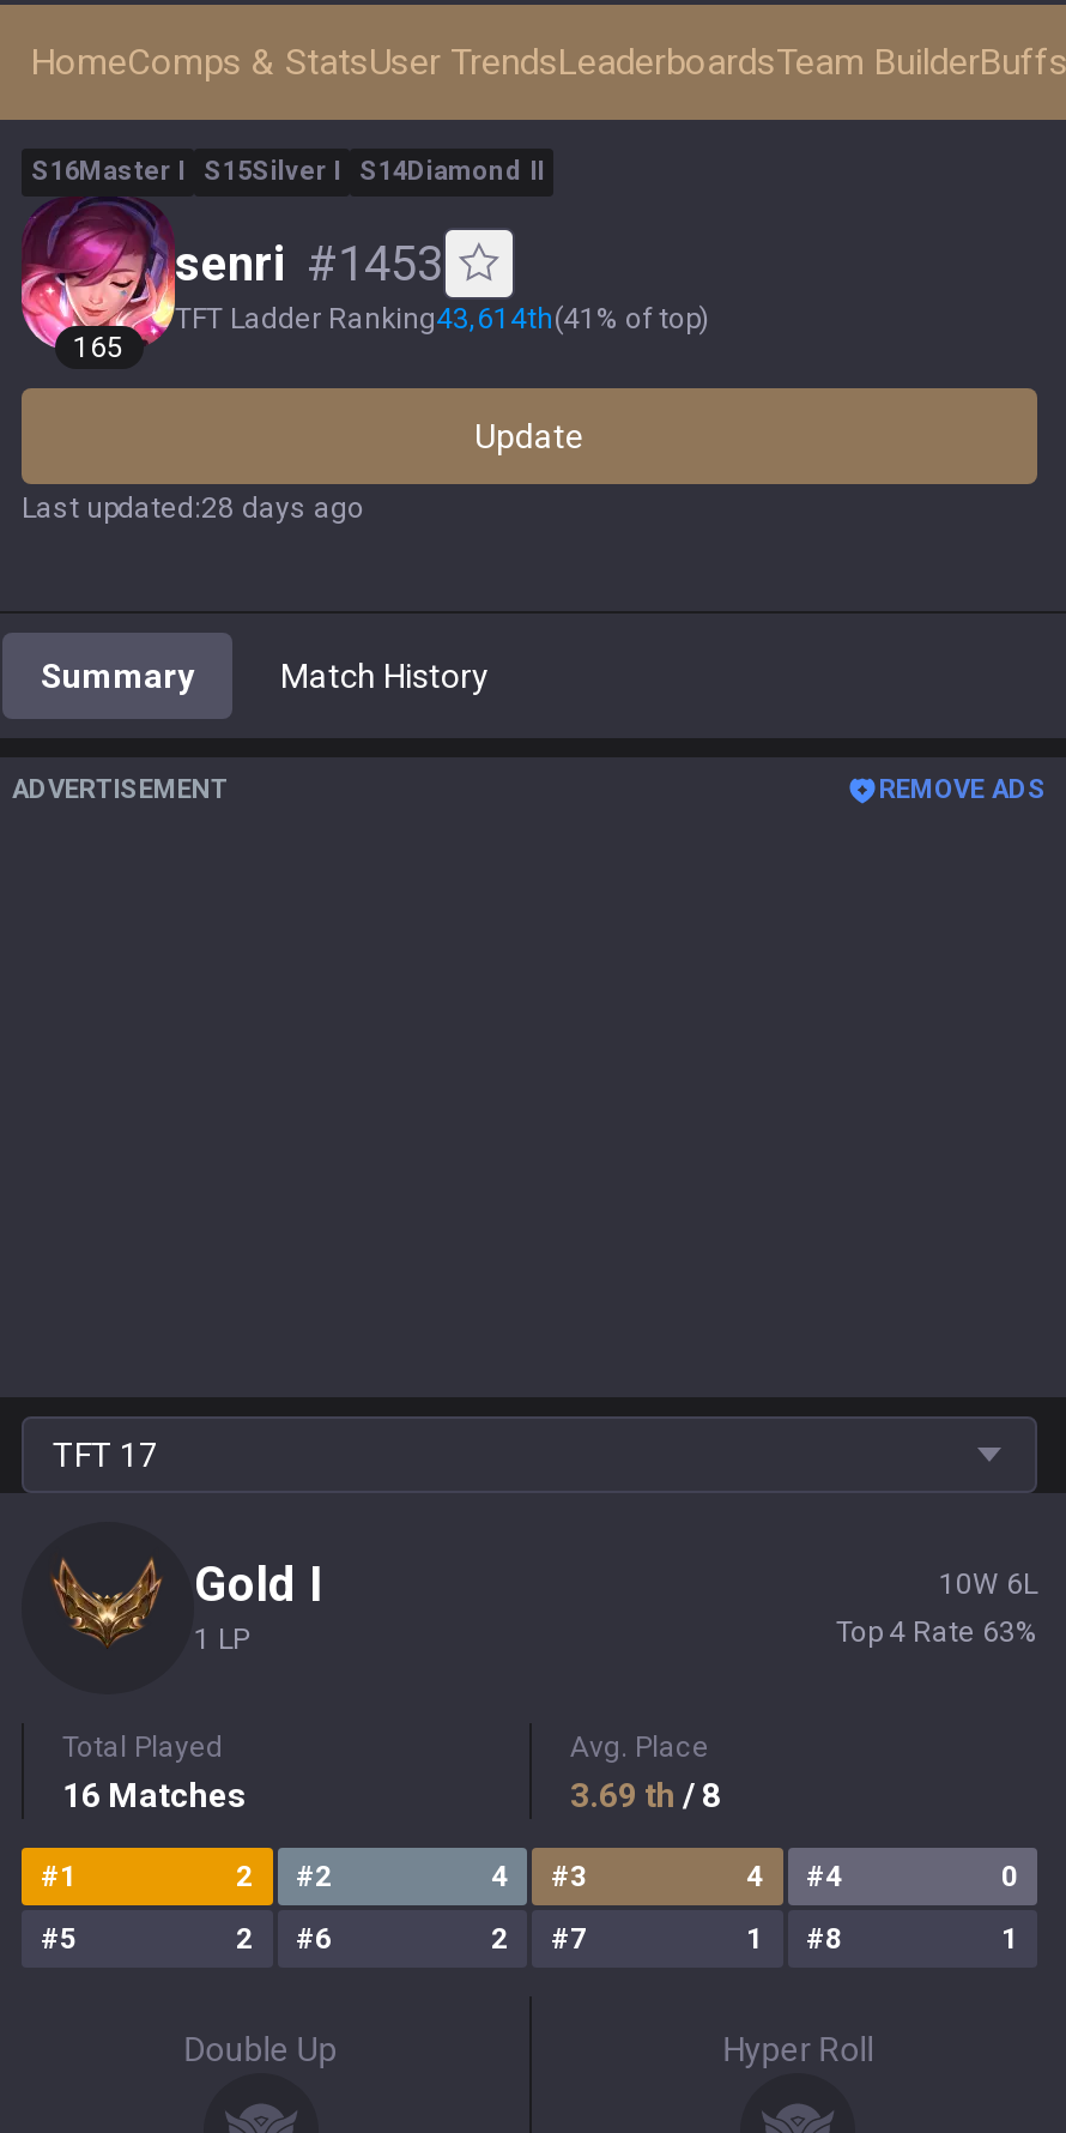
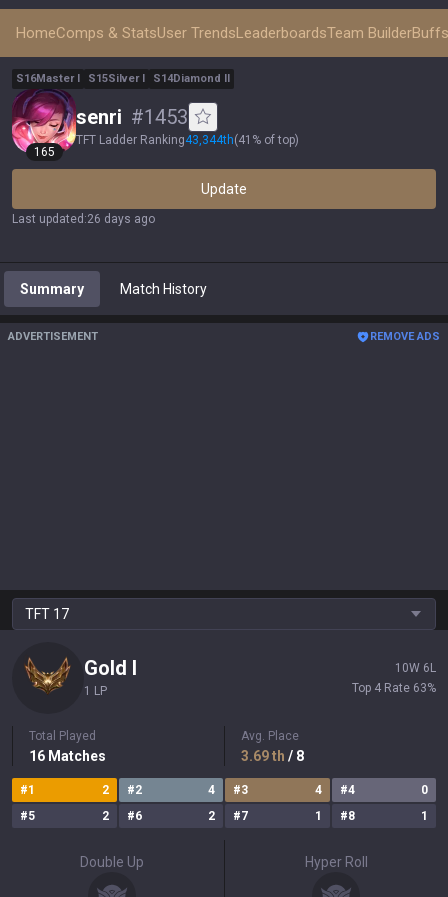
- TFT Ladder Ranking43,614th(41% of top)
+ TFT Ladder Ranking43,344th(41% of top)

- Last updated:28 days ago
+ Last updated:26 days ago
